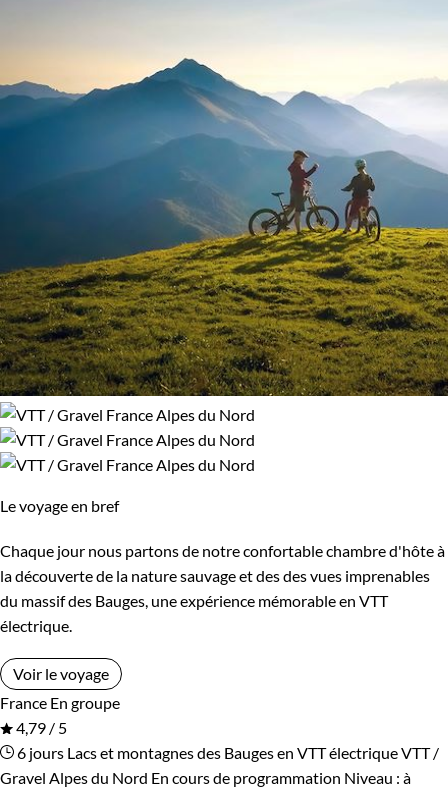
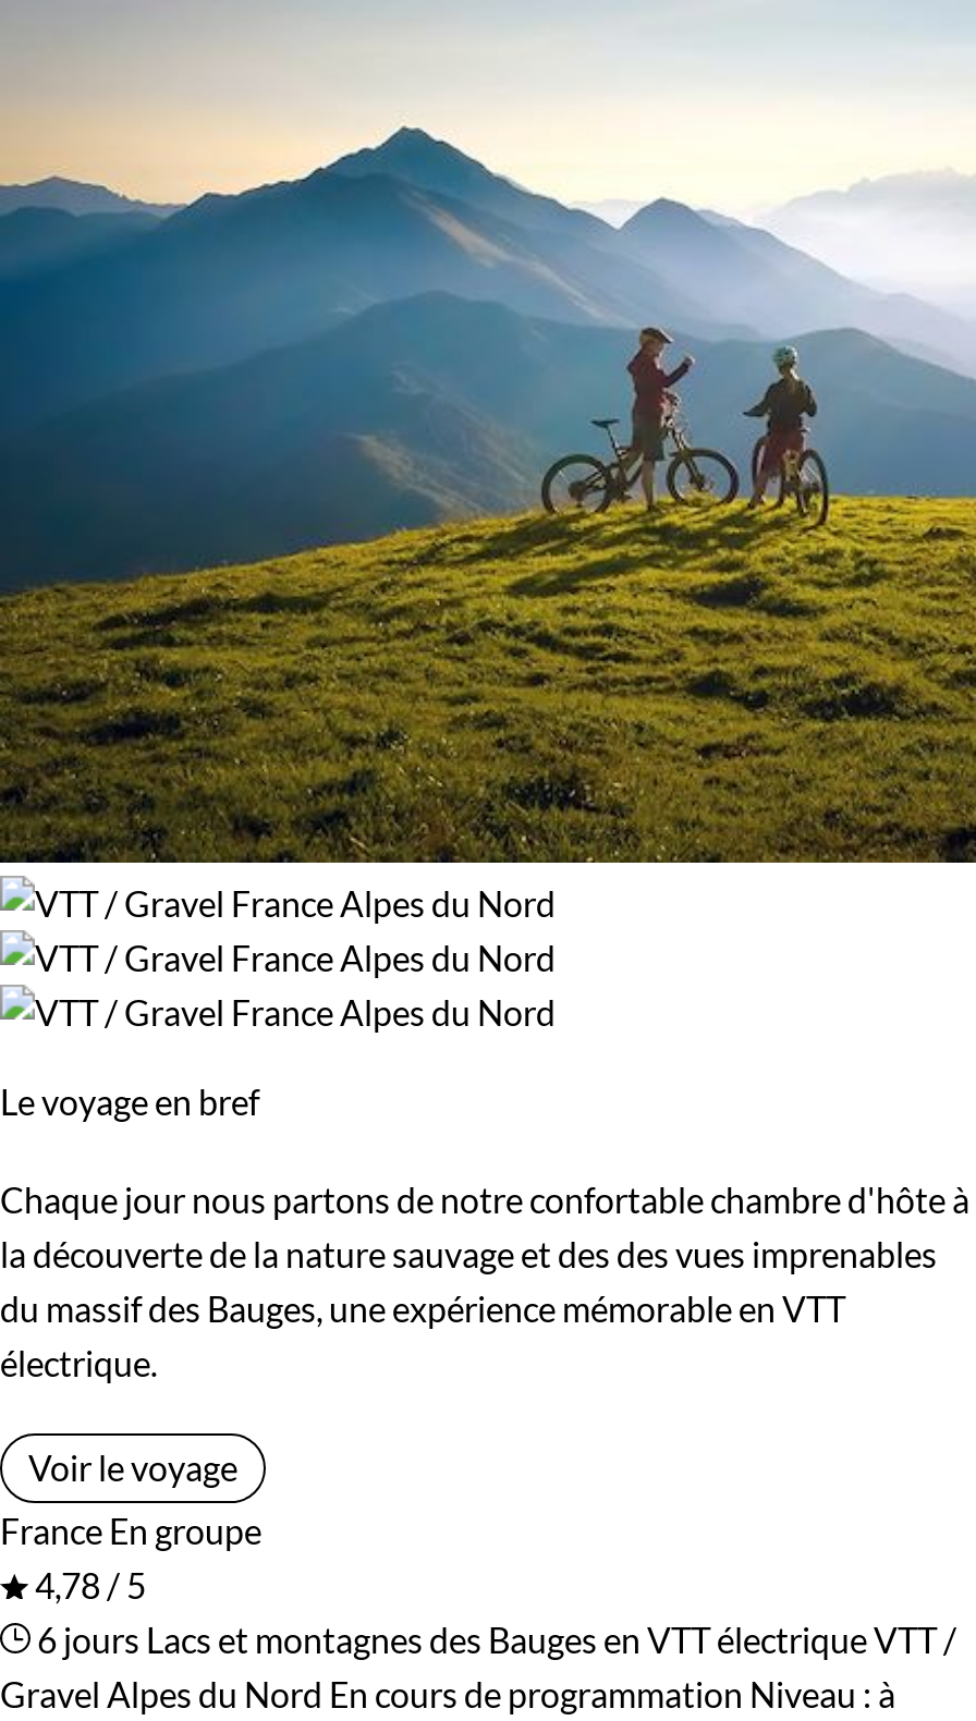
- 4,79 / 5
+ 4,78 / 5
